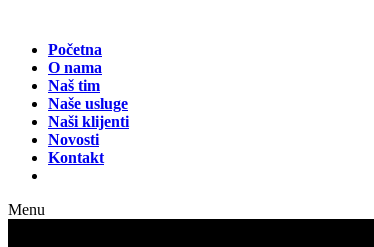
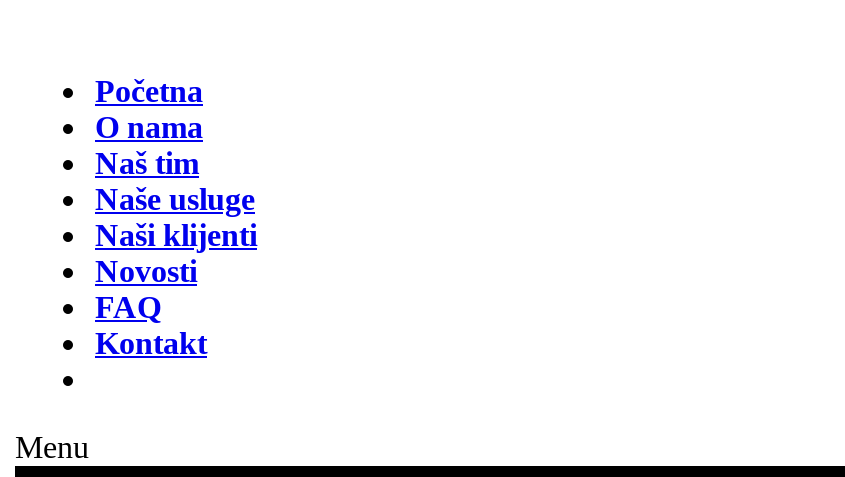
+ FAQ
